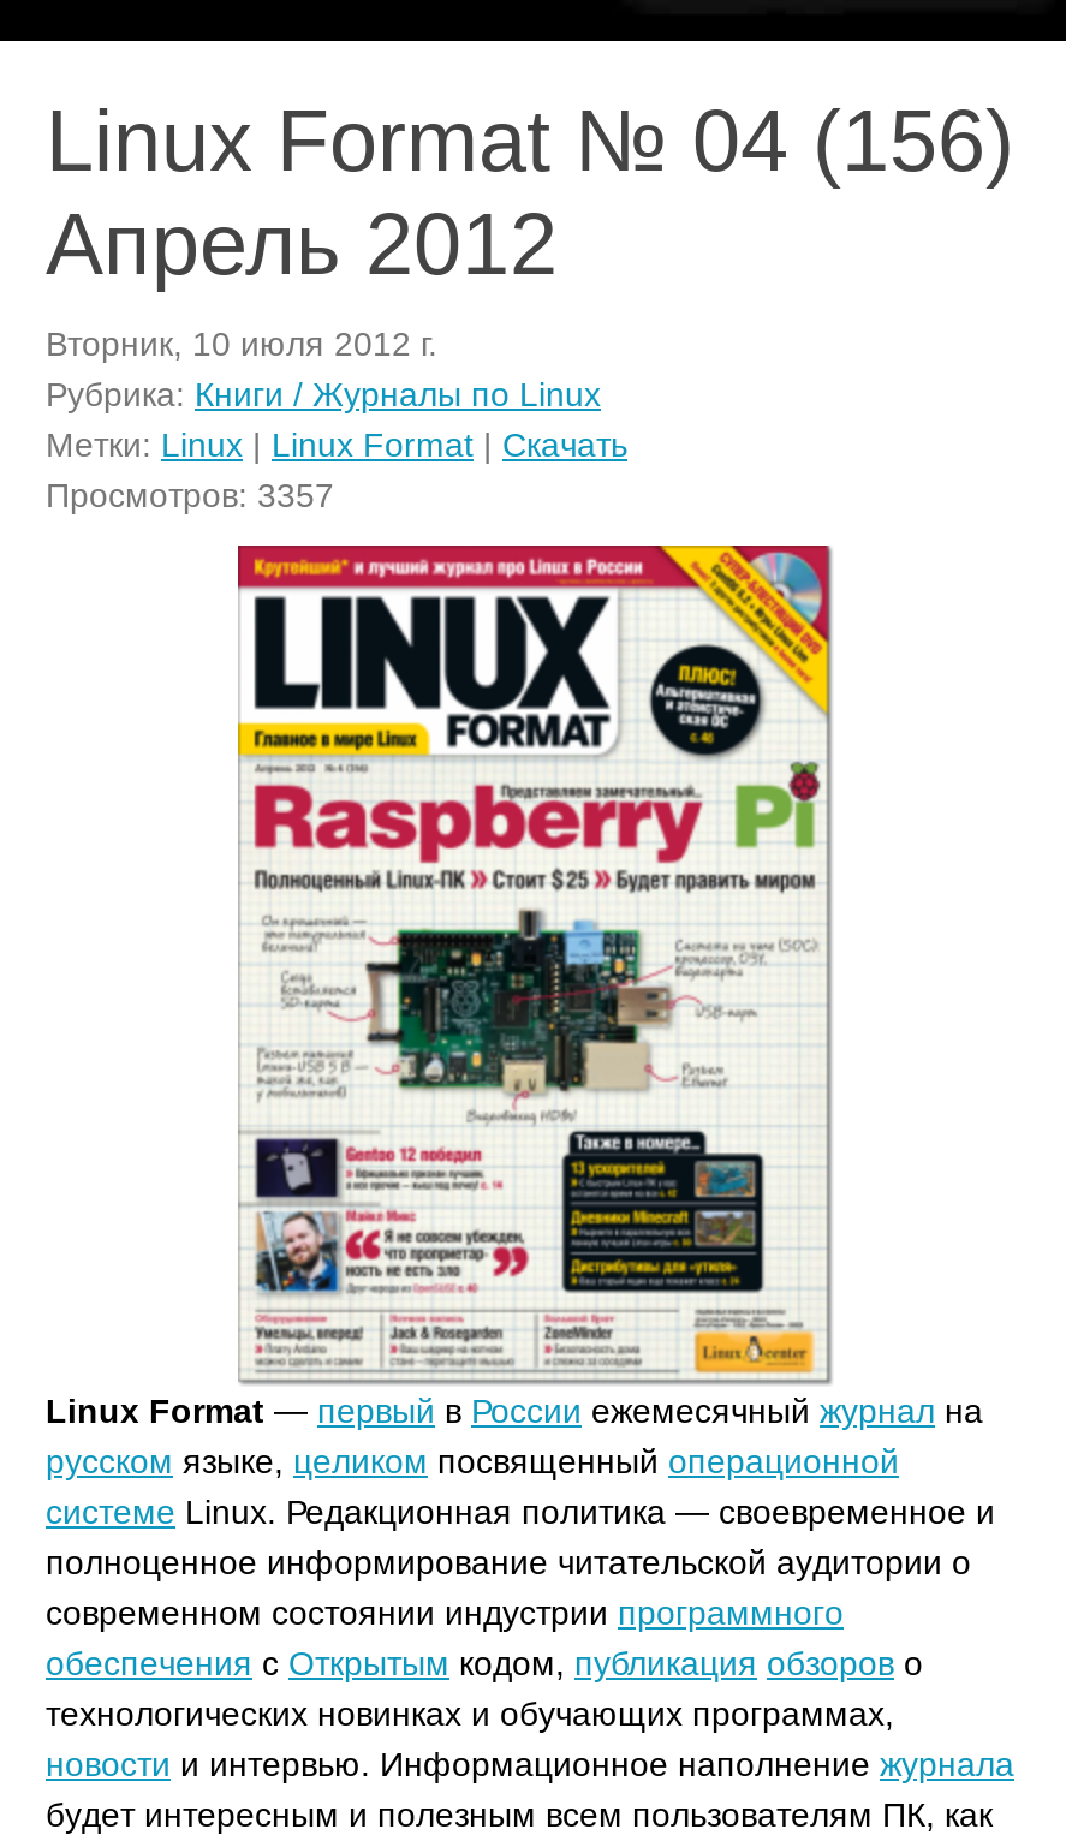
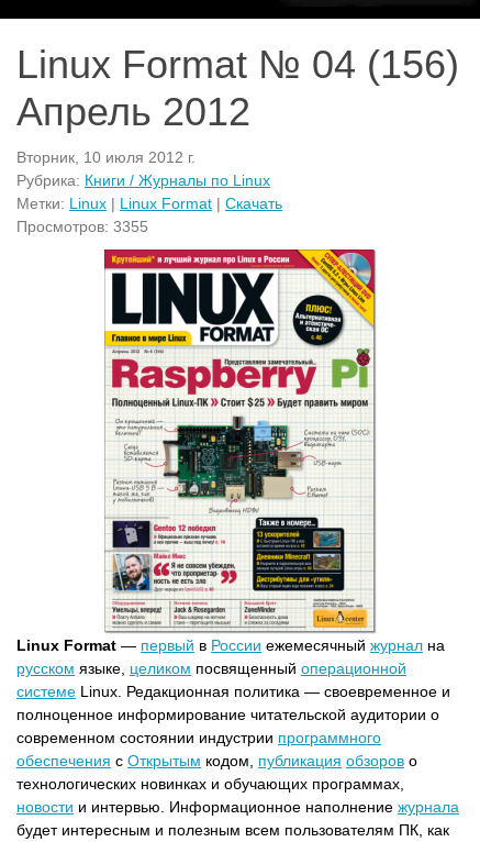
- Просмотров: 3357
+ Просмотров: 3355
